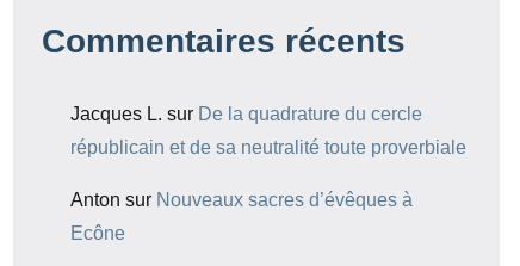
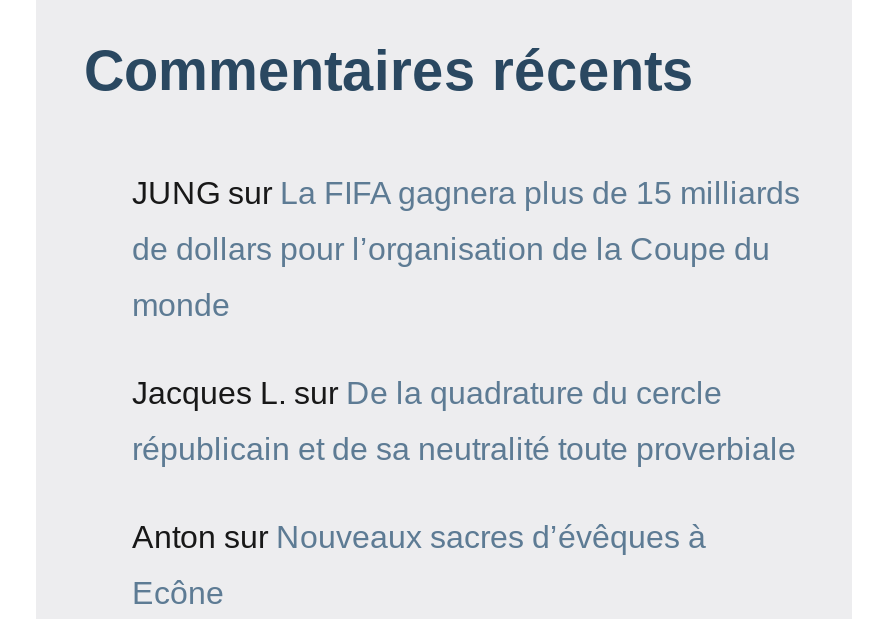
+ JUNG sur La FIFA gagnera plus de 15 milliards
+ de dollars pour l’organisation de la Coupe du
+ monde
